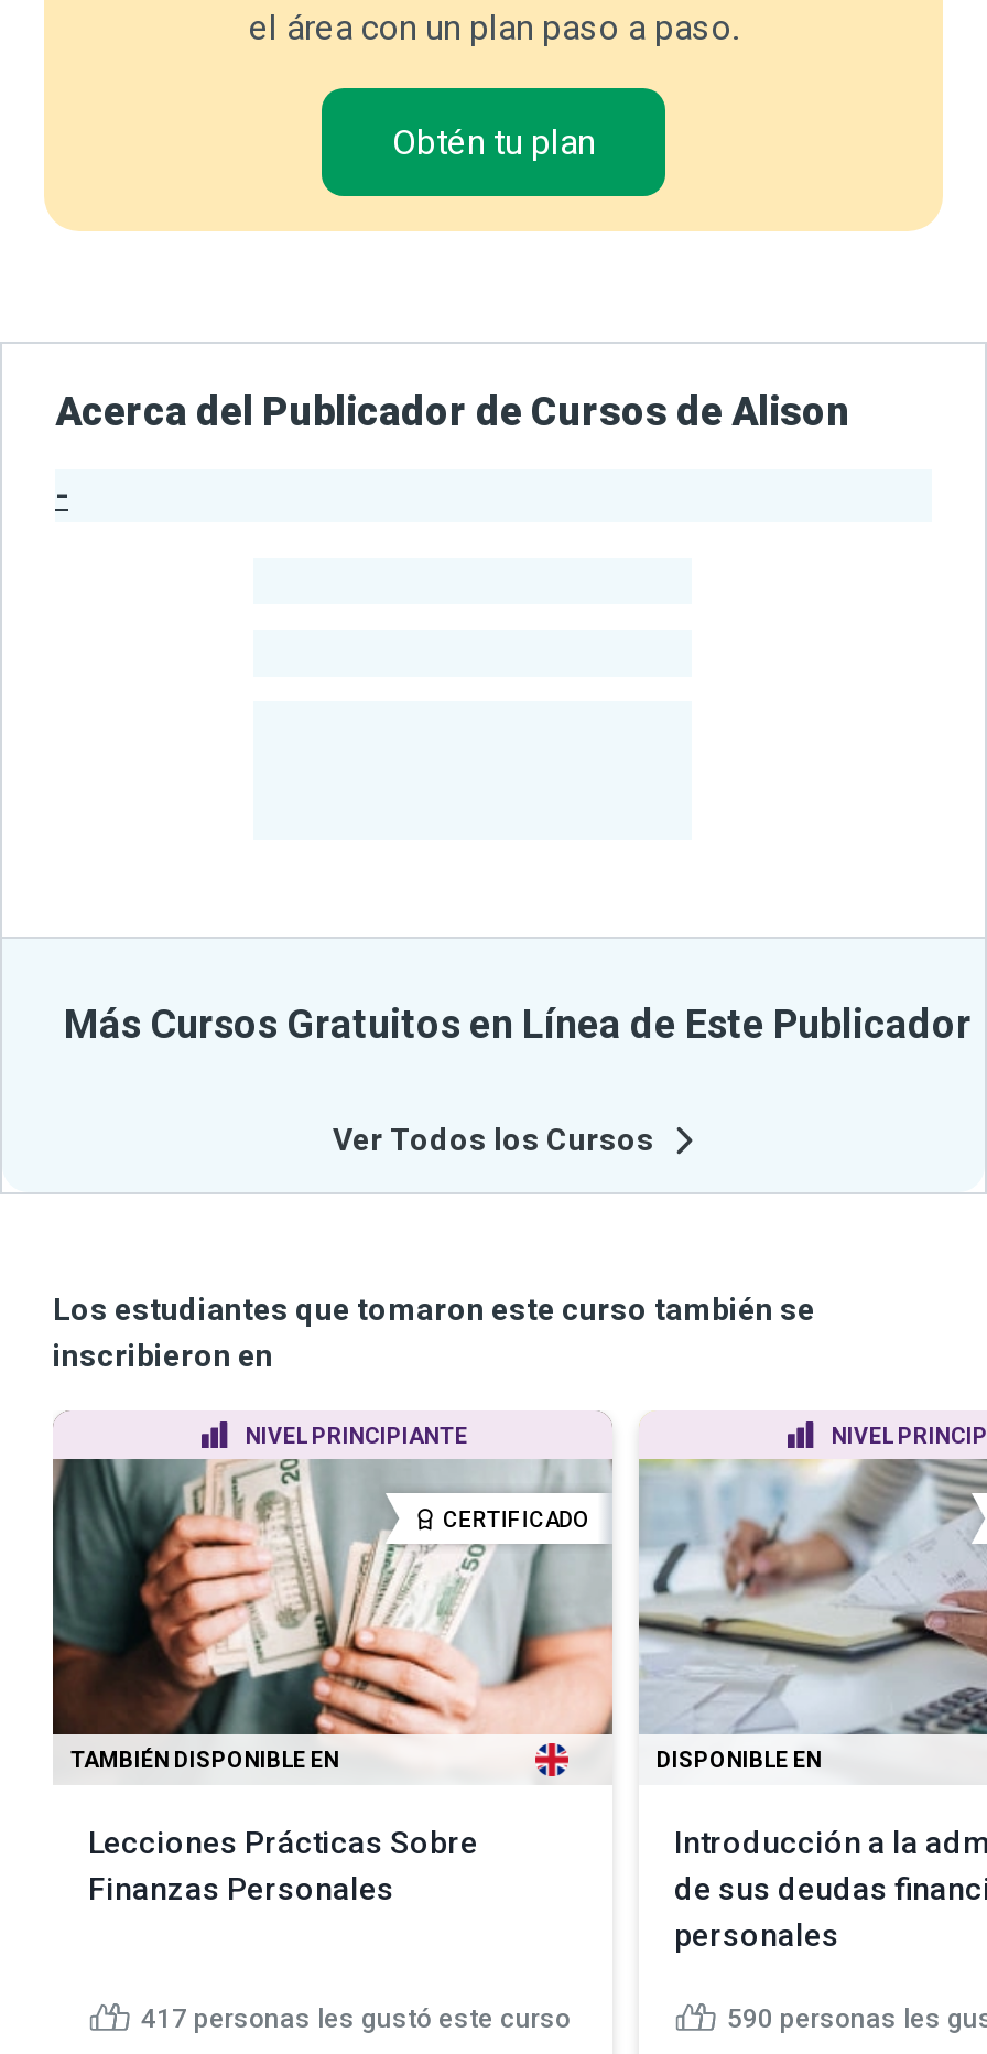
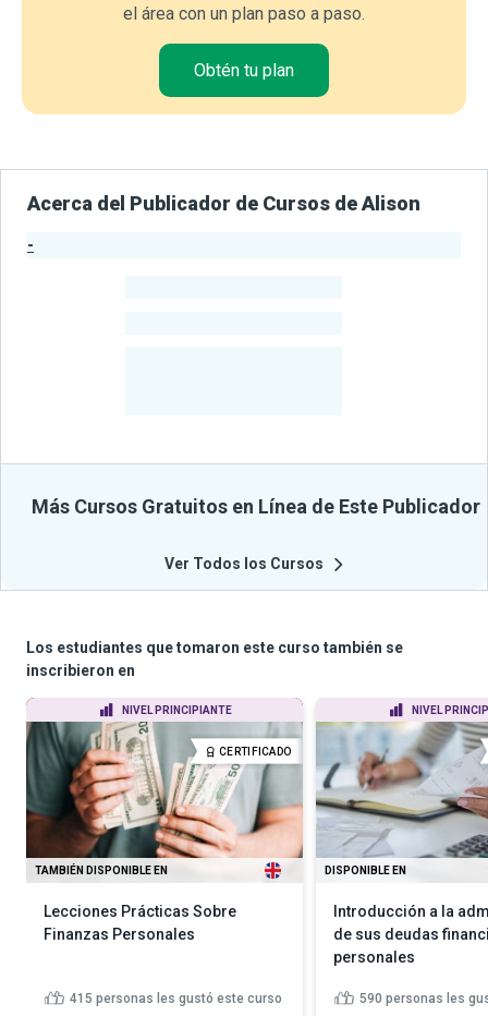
- 417 personas les gustó este curso
+ 415 personas les gustó este curso
